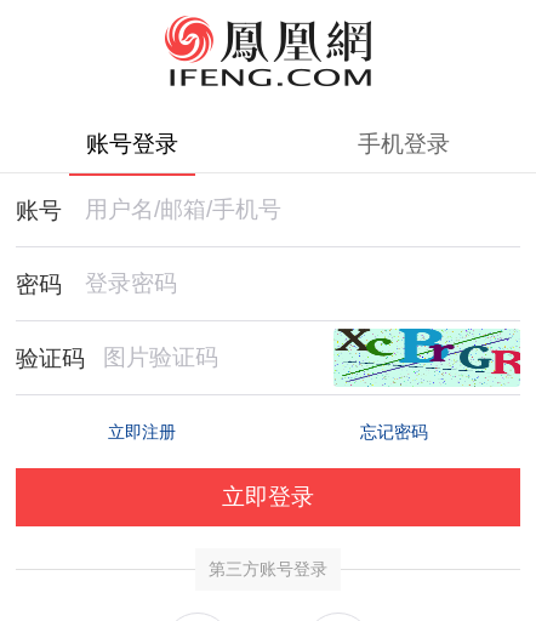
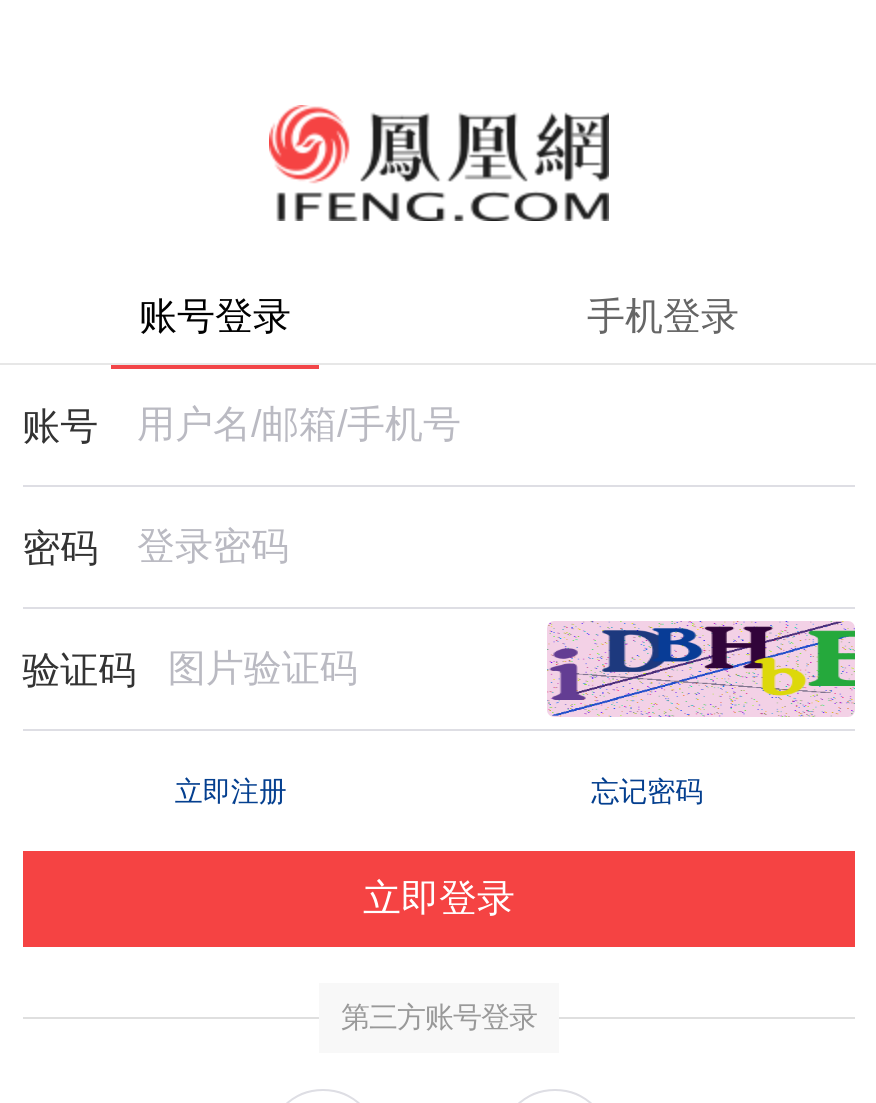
- [image]
+ [image]
